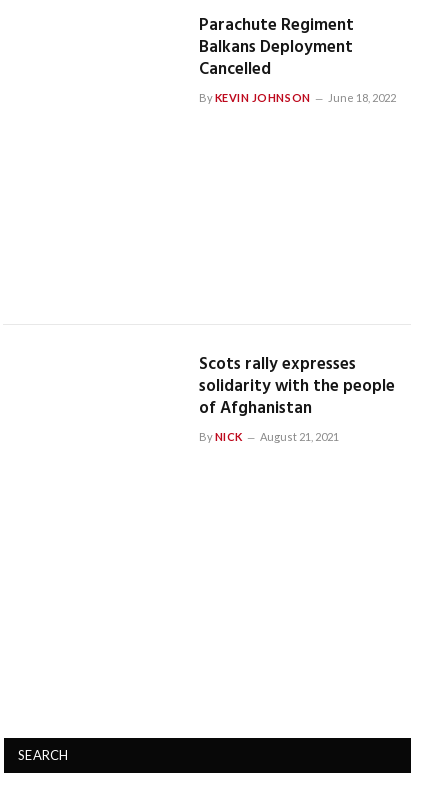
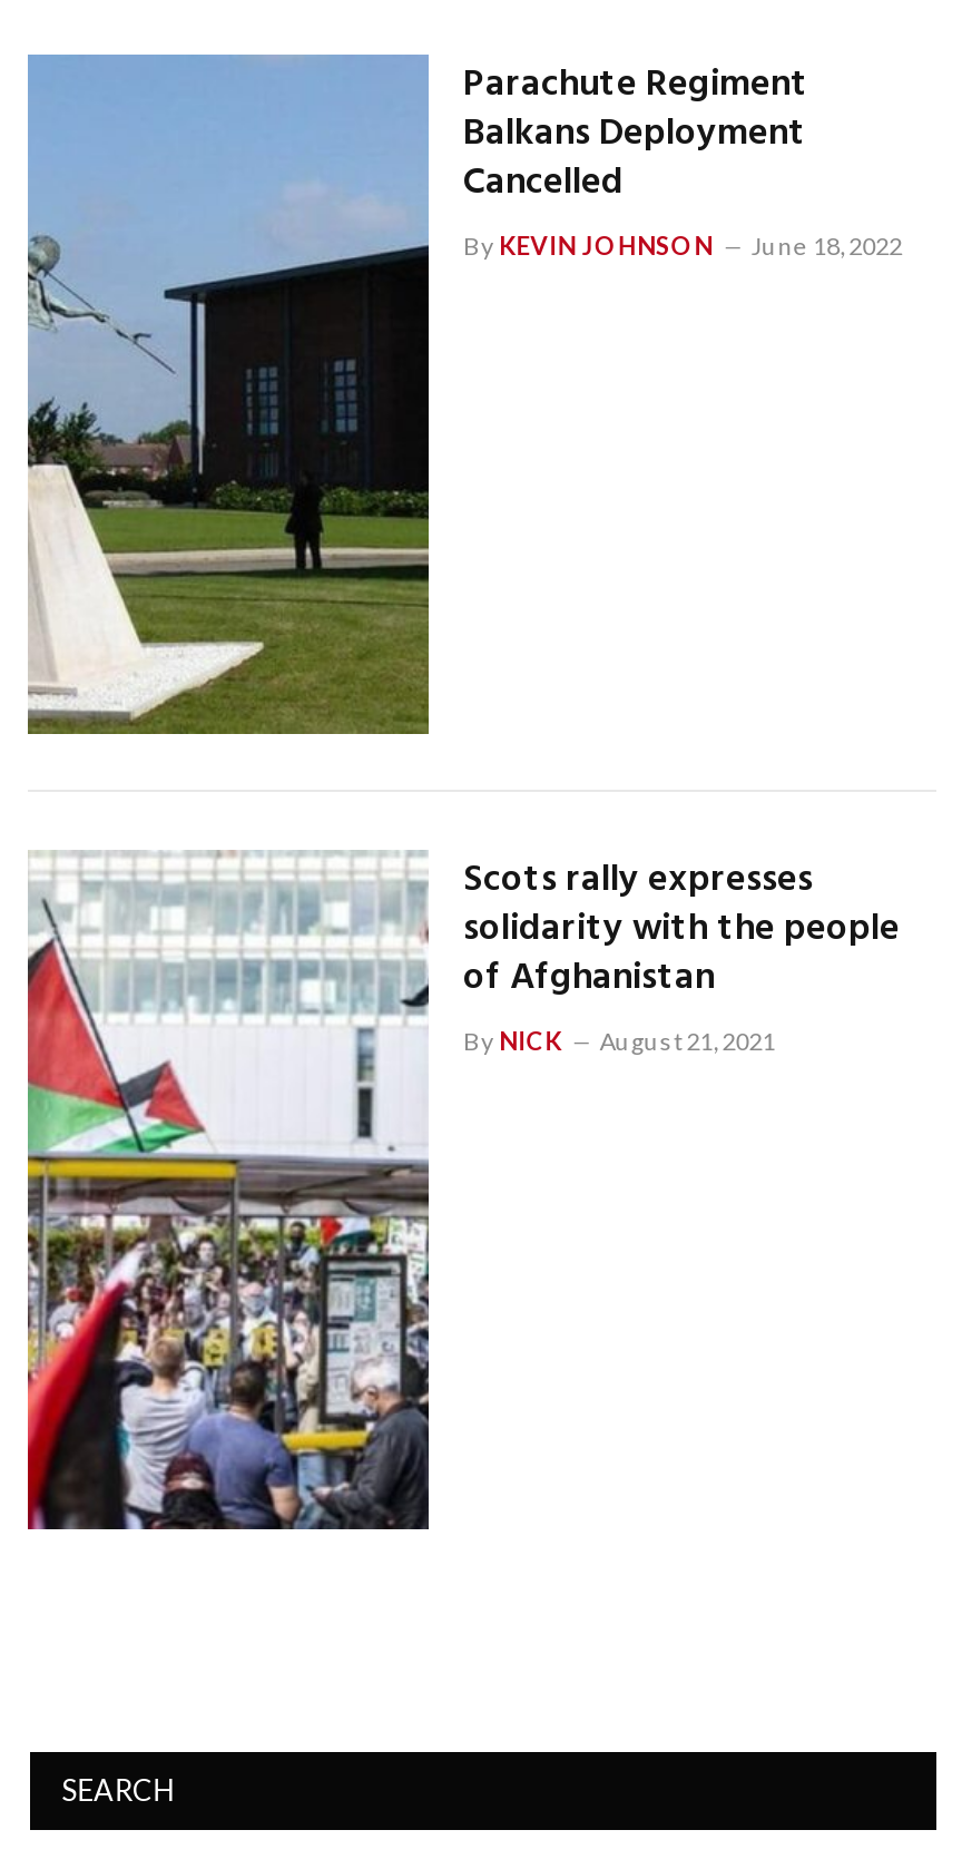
+ [image]

+ [image]
